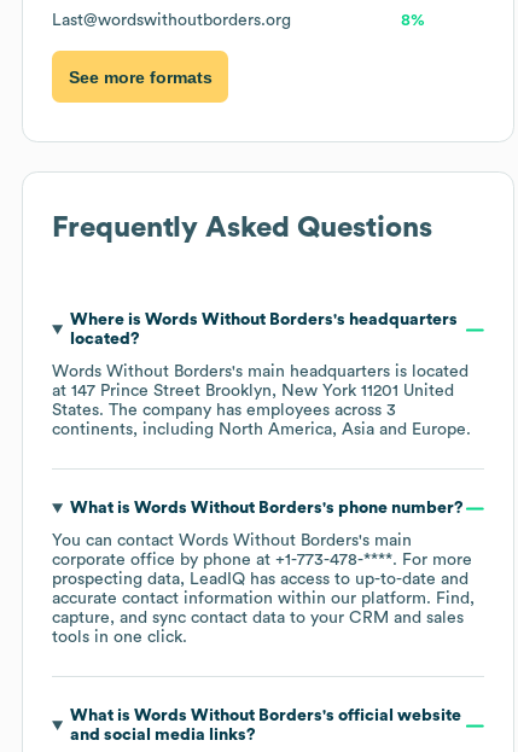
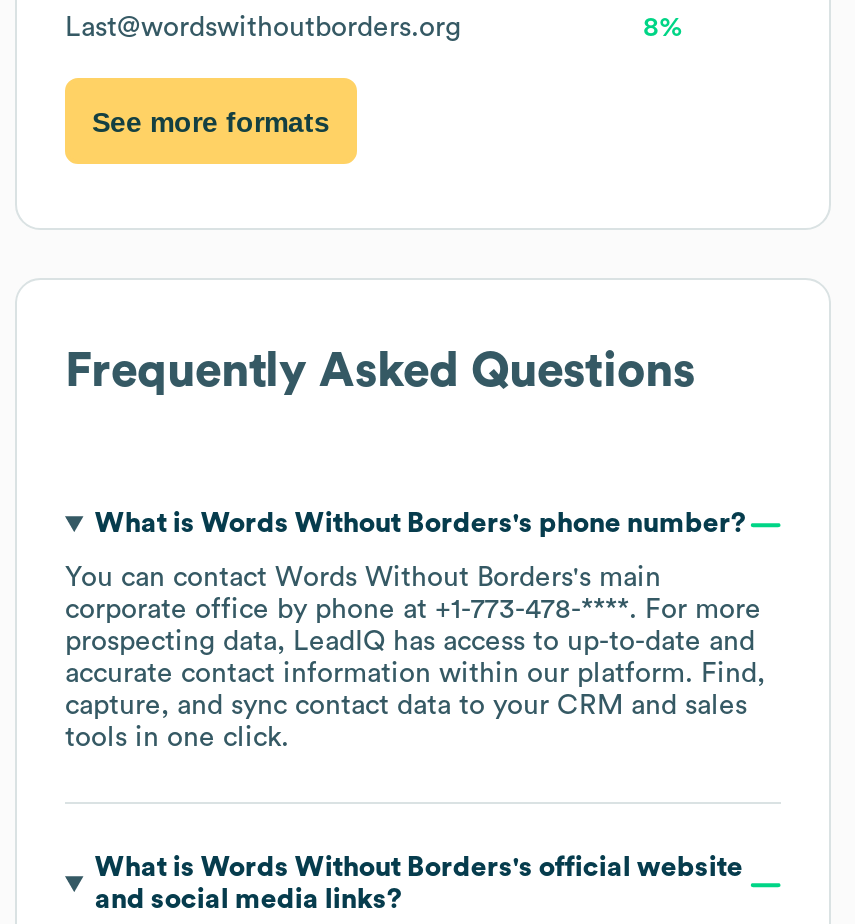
- Where is Words Without Borders's headquarters
- located?
- Words Without Borders's main headquarters is located
- at 147 Prince Street Brooklyn, New York 11201 United
- States. The company has employees across 3
- continents, including North America Asia
- Europe.
